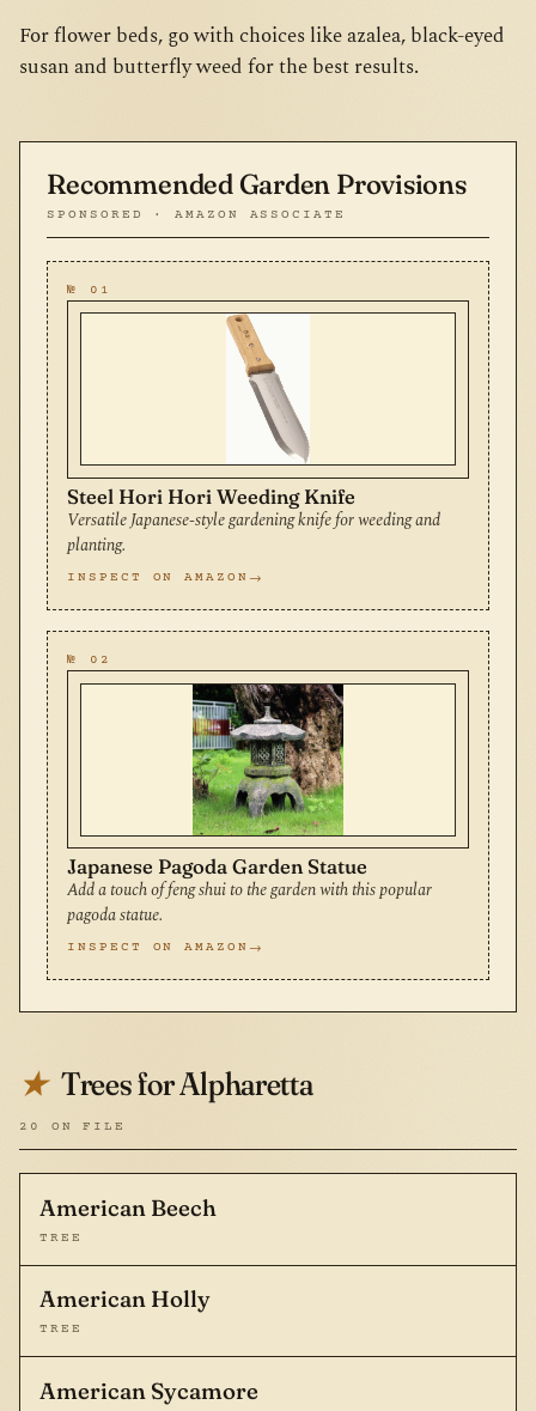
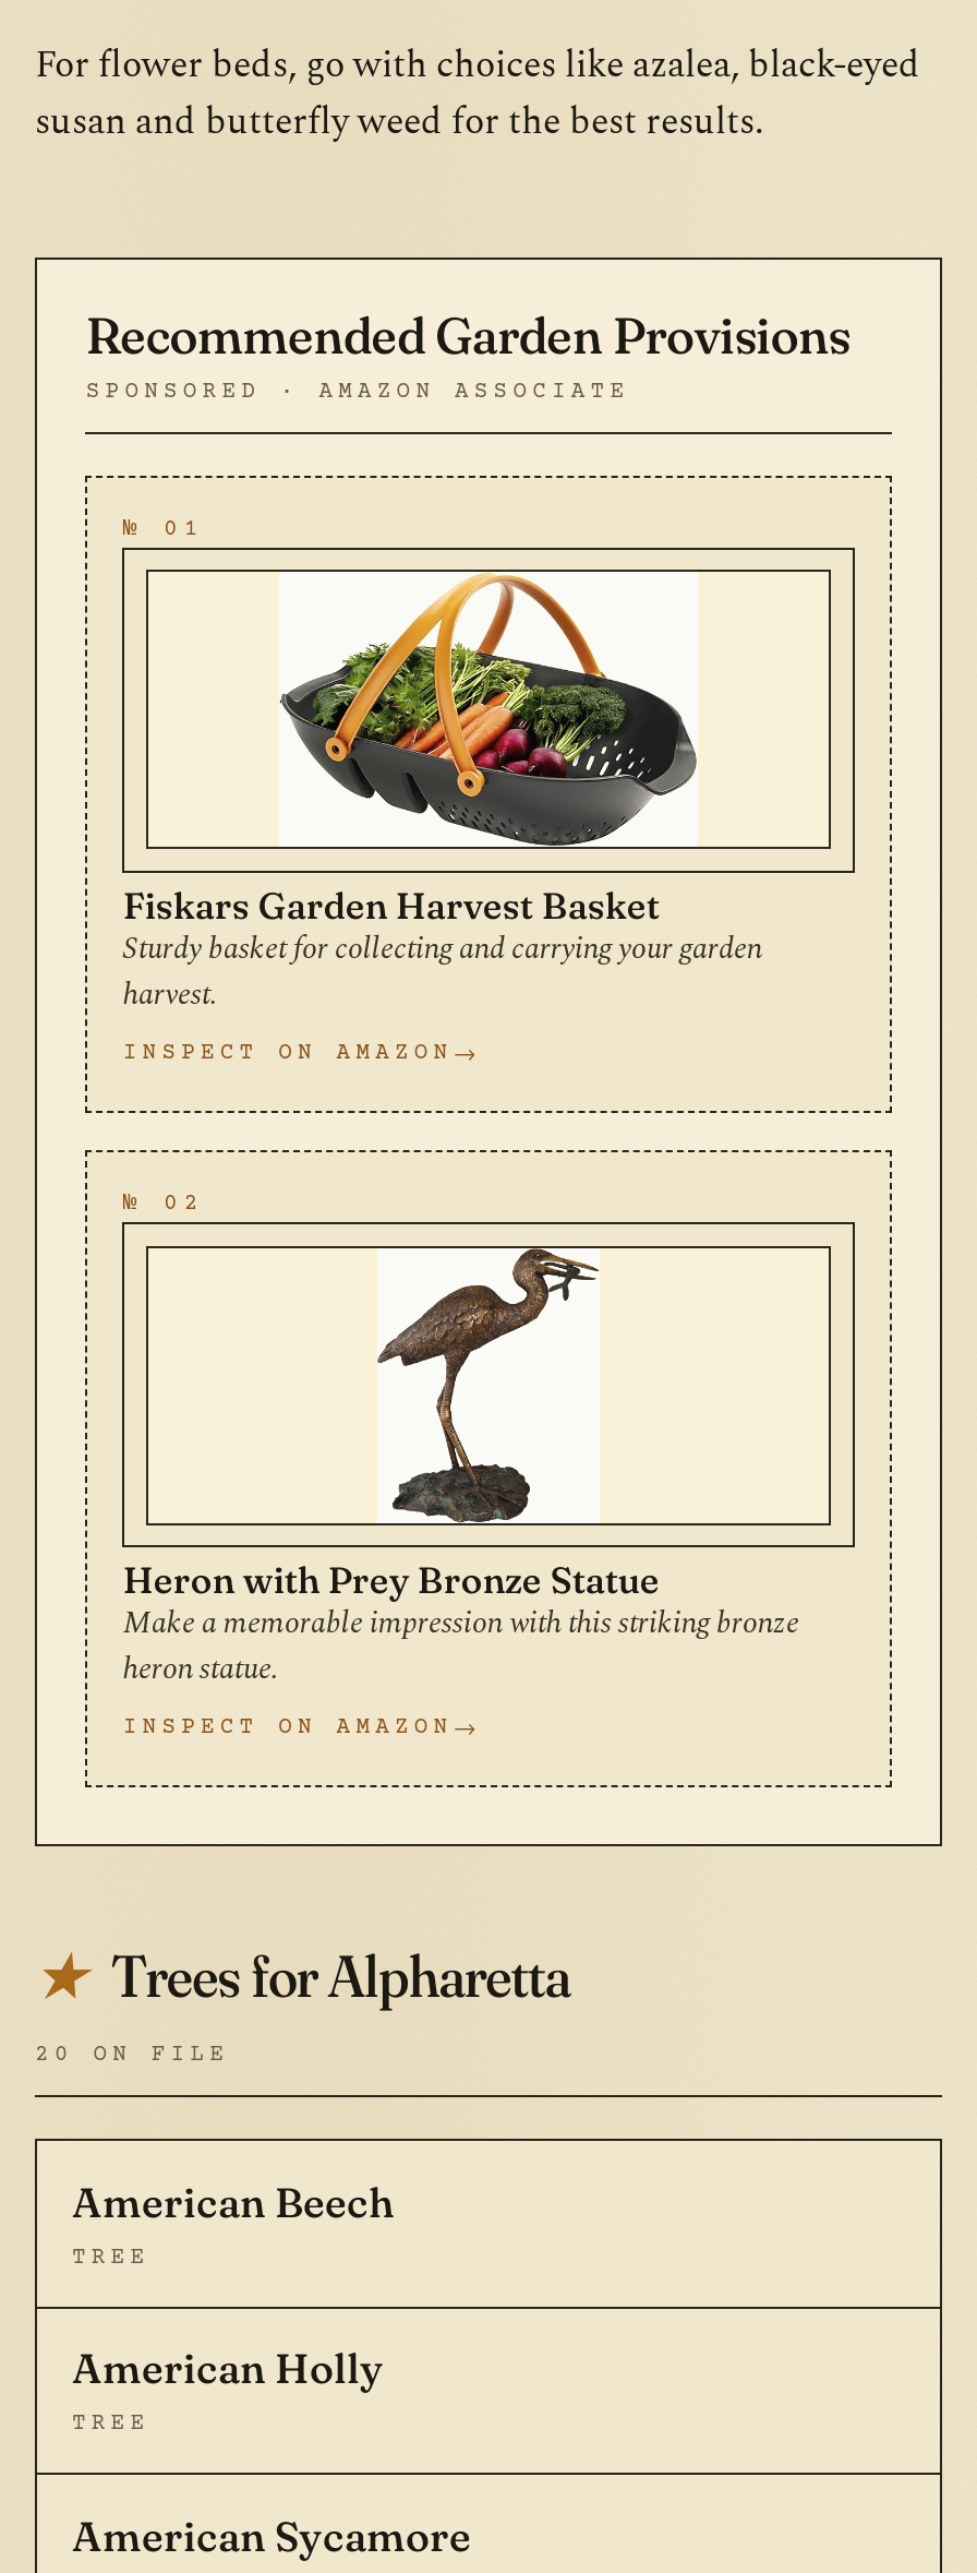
- [image]
- Steel Hori Hori Weeding Knife
- Versatile Japanese-style gardening knife for weeding and
- planting.
+ [image]
+ Fiskars Garden Harvest Basket
+ Sturdy basket for collecting and carrying your garden
+ harvest.

- [image]
- Japanese Pagoda Garden Statue
- Add a touch of feng shui to the garden with this popular
- pagoda statue.
+ [image]
+ Heron with Prey Bronze Statue
+ Make a memorable impression with this striking bronze
+ heron statue.
